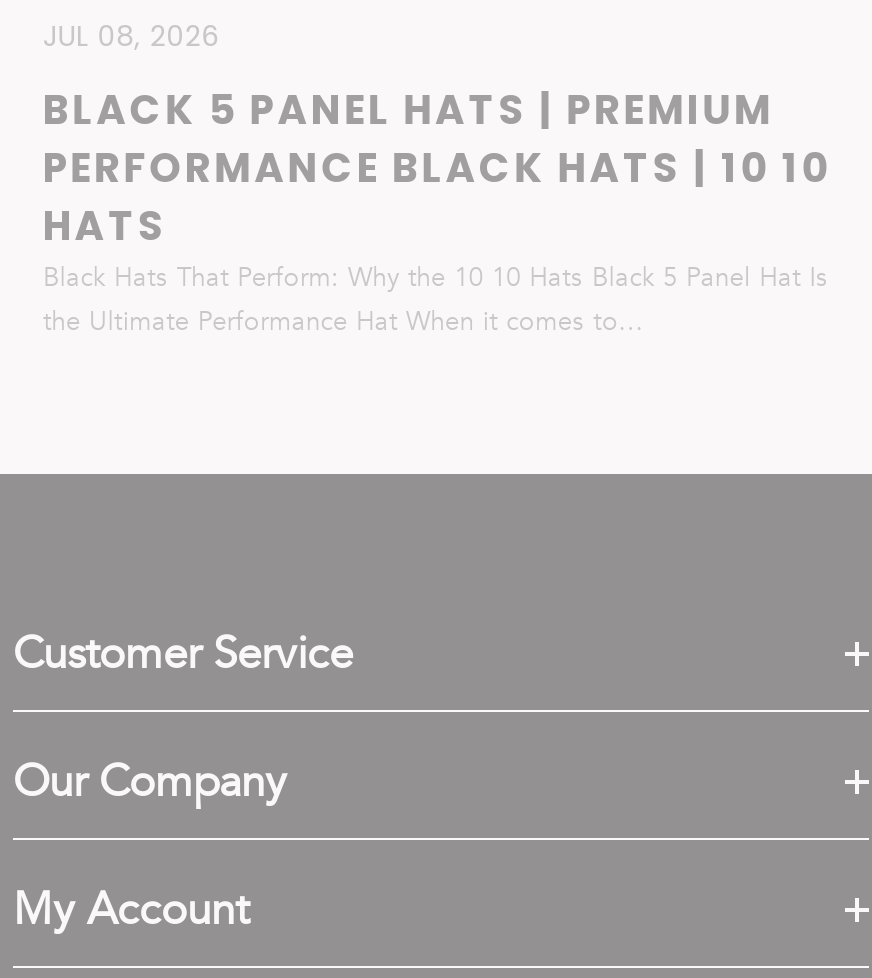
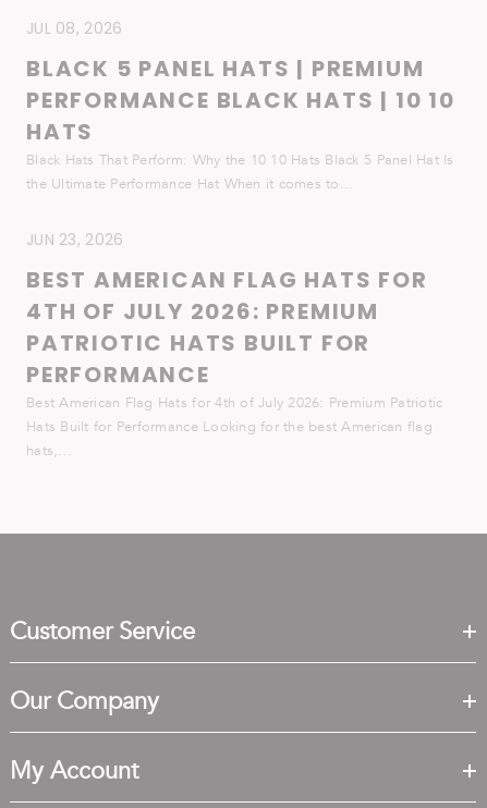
+ JUN 23, 2026
+ BEST AMERICAN FLAG HATS FOR
+ 4TH OF JULY 2026: PREMIUM
+ PATRIOTIC HATS BUILT FOR
+ PERFORMANCE
+ Best American Flag Hats for 4th of July 2026: Premium Patriotic
+ Hats Built for Performance Looking for the best American flag
+ hats,...
